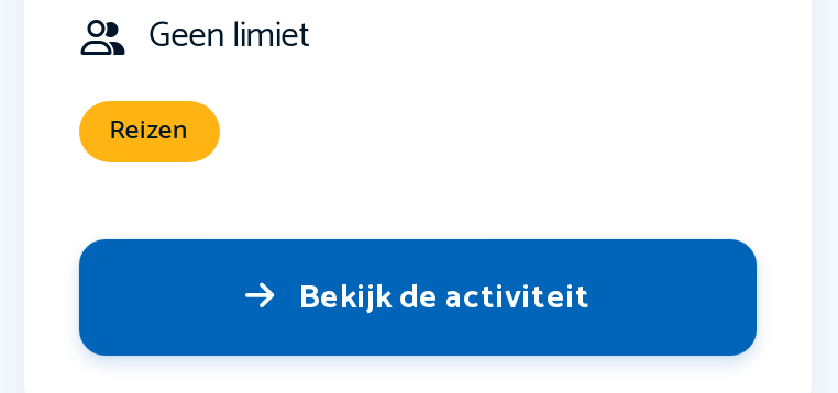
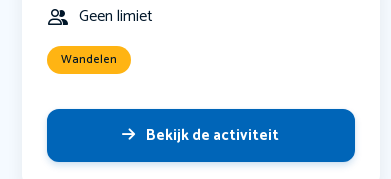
- Reizen
+ Wandelen
